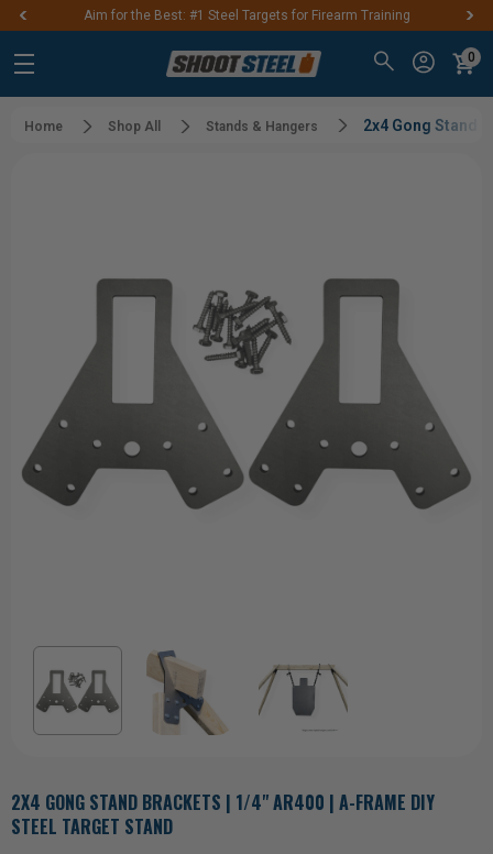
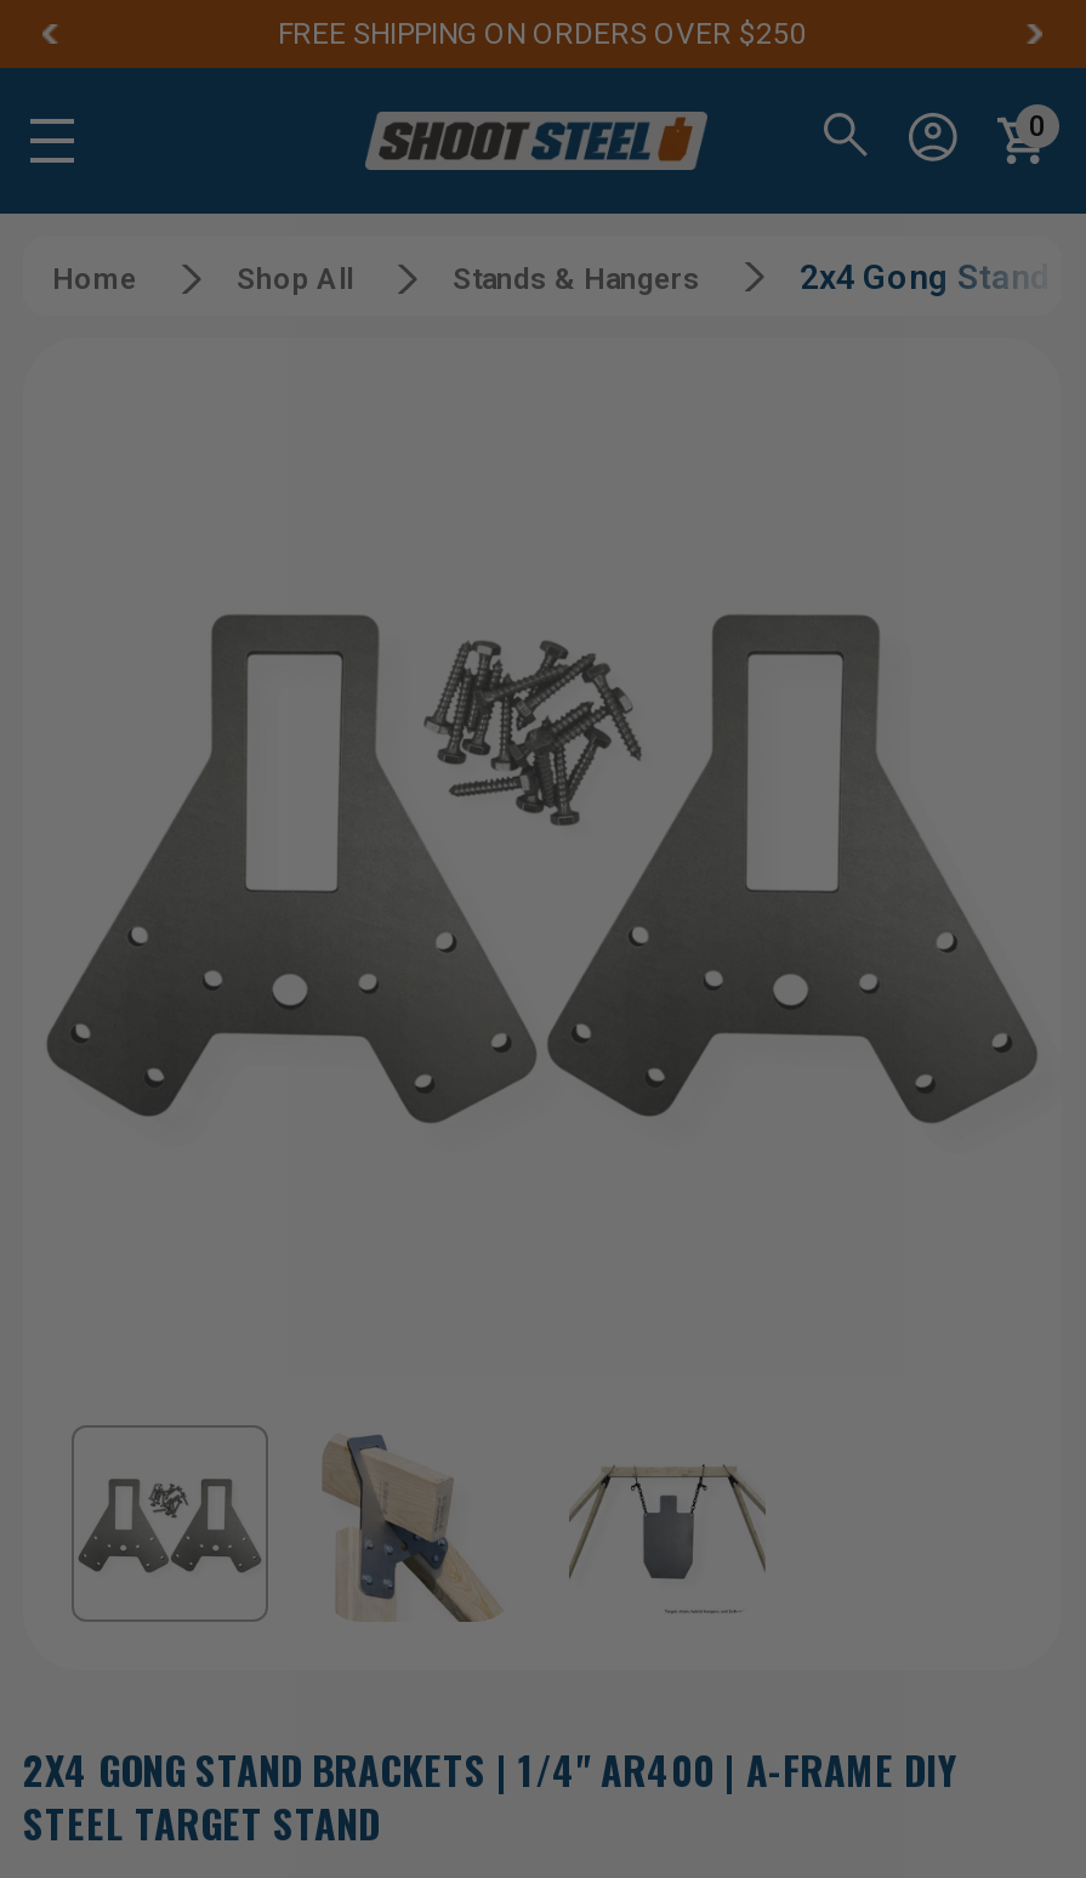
- Aim for the Best: #1 Steel Targets for Firearm Training
+ FREE SHIPPING ON ORDERS OVER $250
